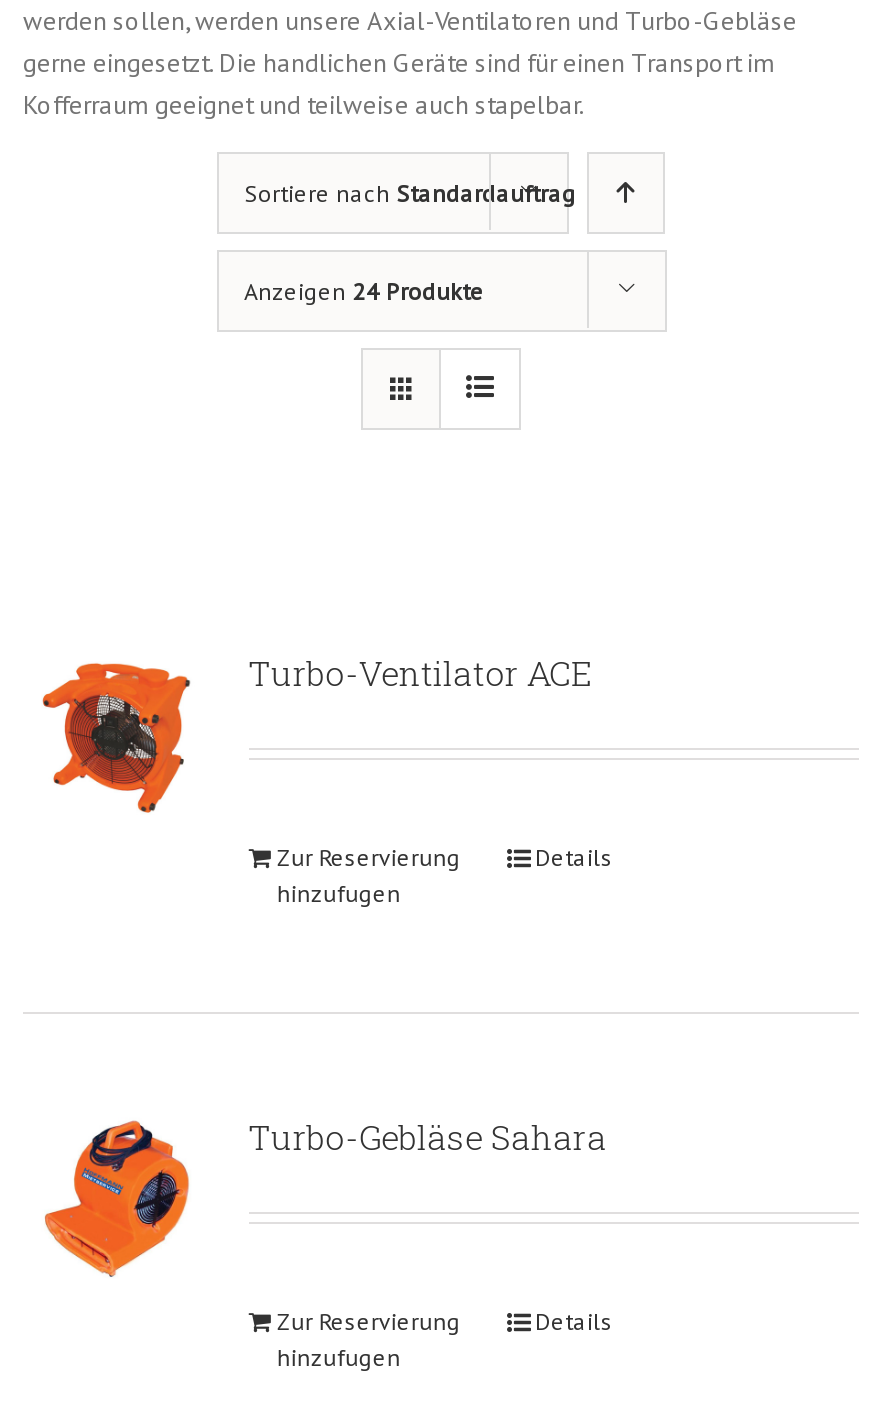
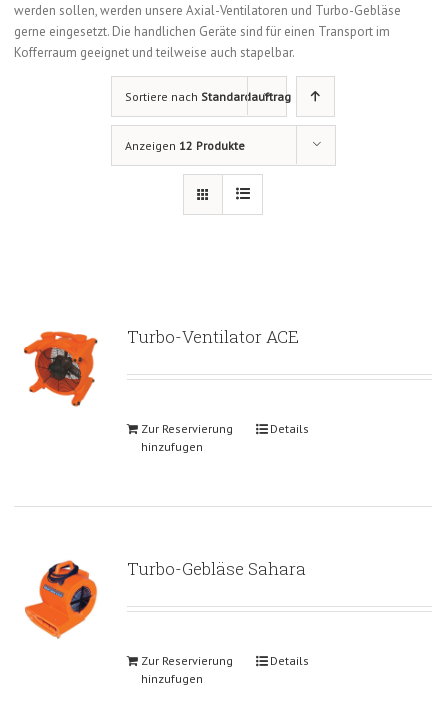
- Anzeigen 24 Produkte
+ Anzeigen 12 Produkte
